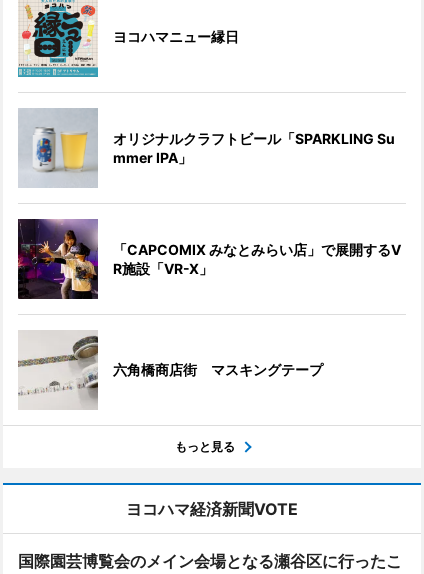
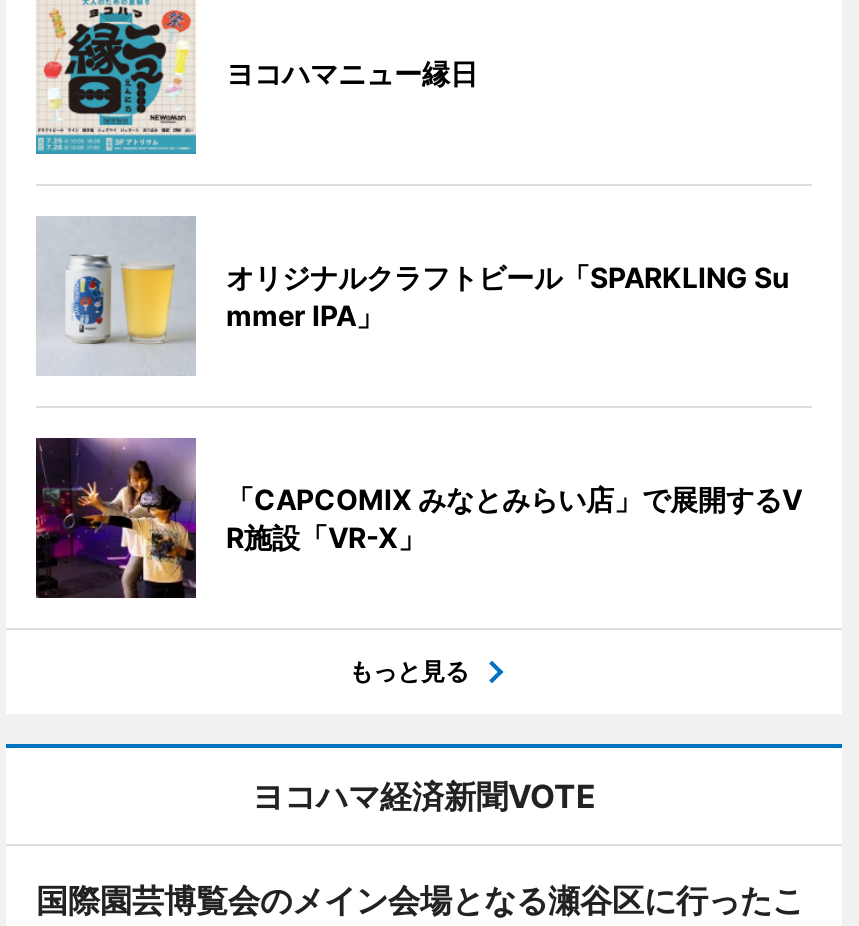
- [image]
- 六角橋商店街 マスキングテープ
